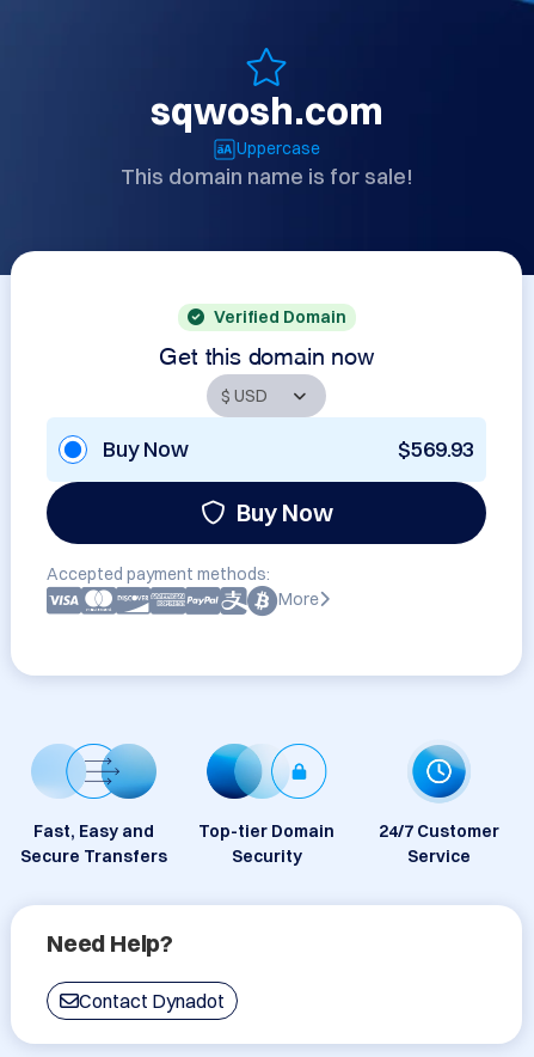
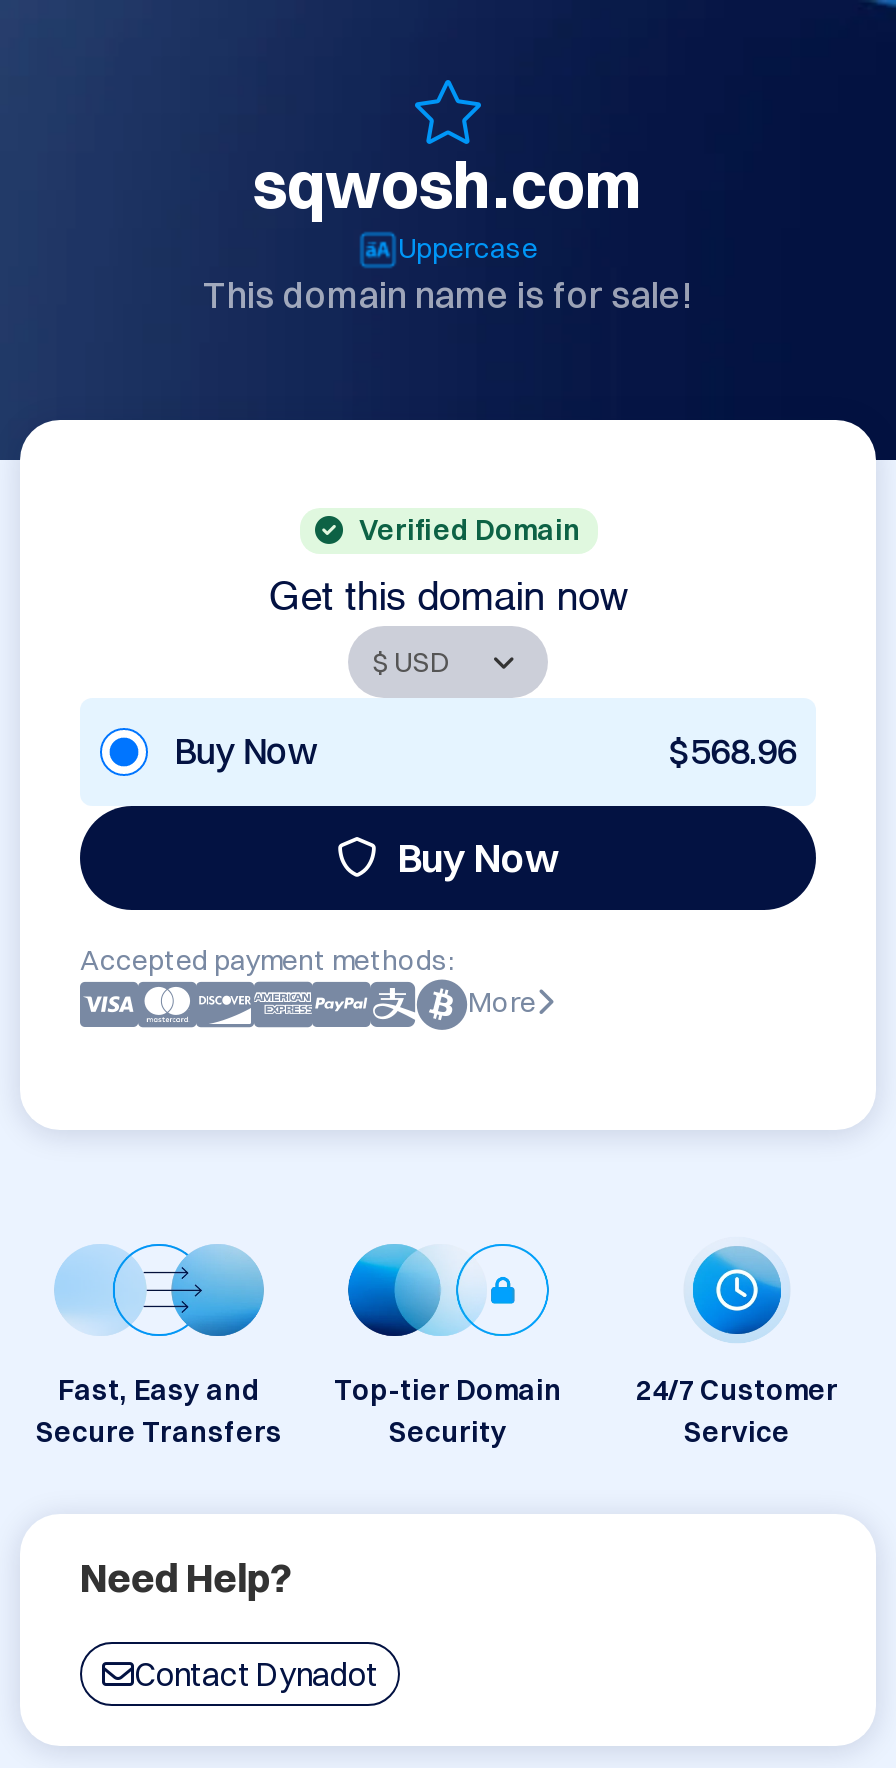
- $569.93
+ $568.96
